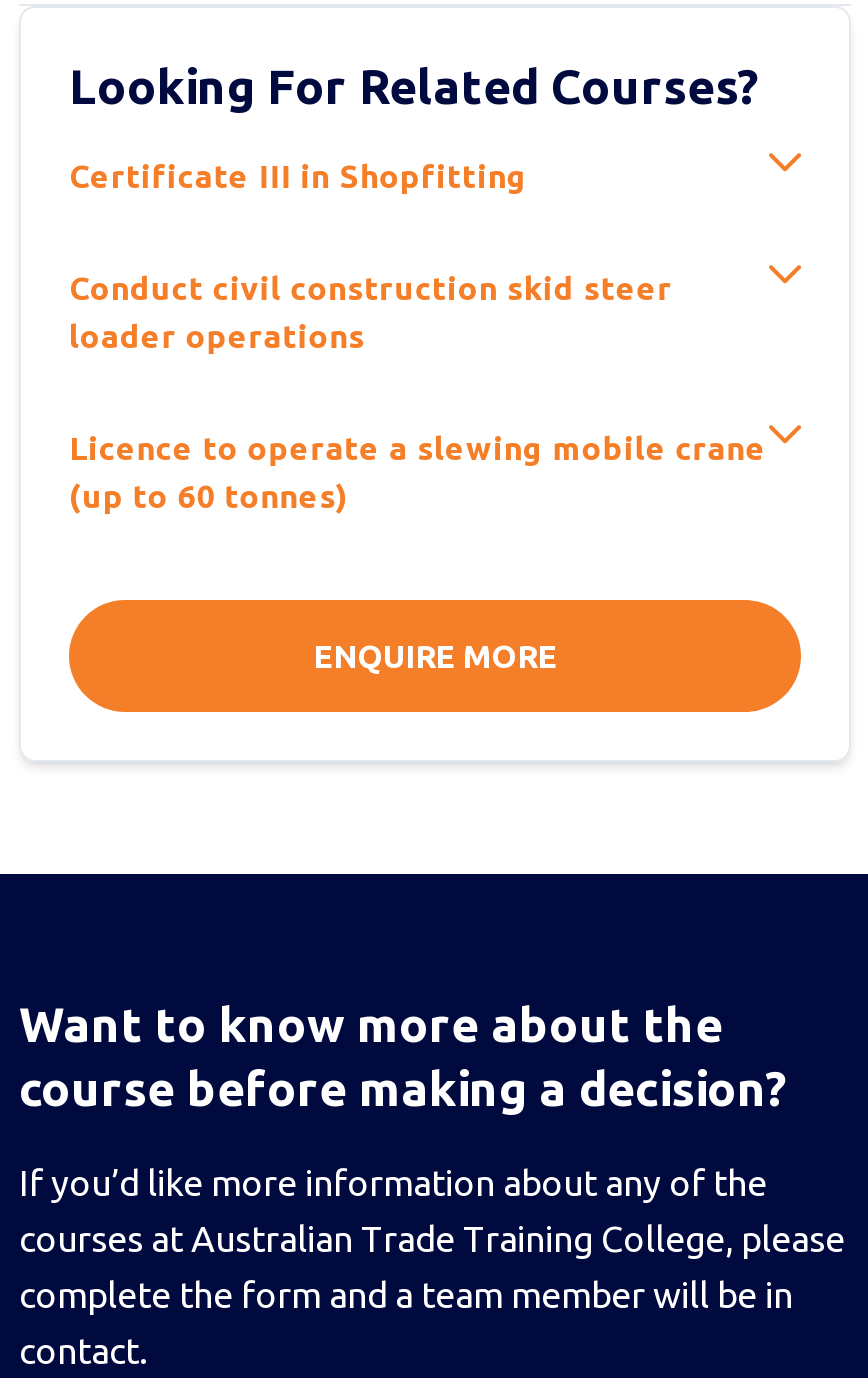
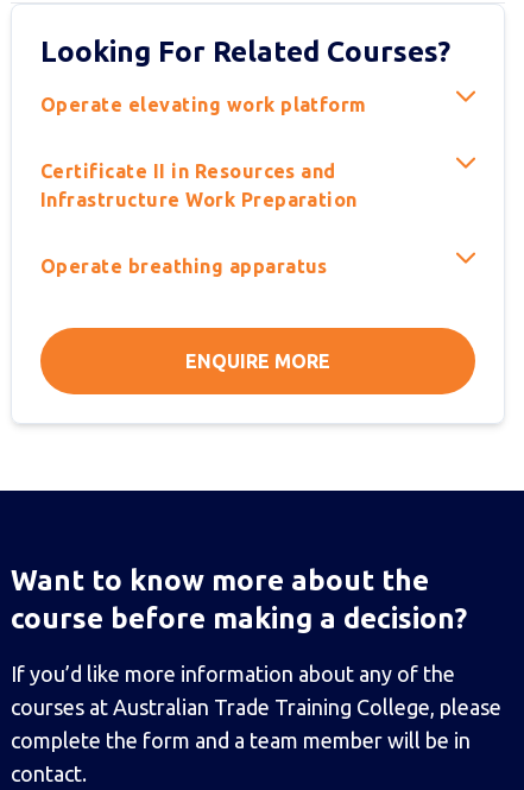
- Certificate III in Shopfitting
+ Operate elevating work platform

- Conduct civil construction skid steer
- loader operations
+ Certificate II in Resources and
+ Infrastructure Work Preparation

- Licence to operate a slewing mobile crane
- (up to 60 tonnes)
+ Operate breathing apparatus
